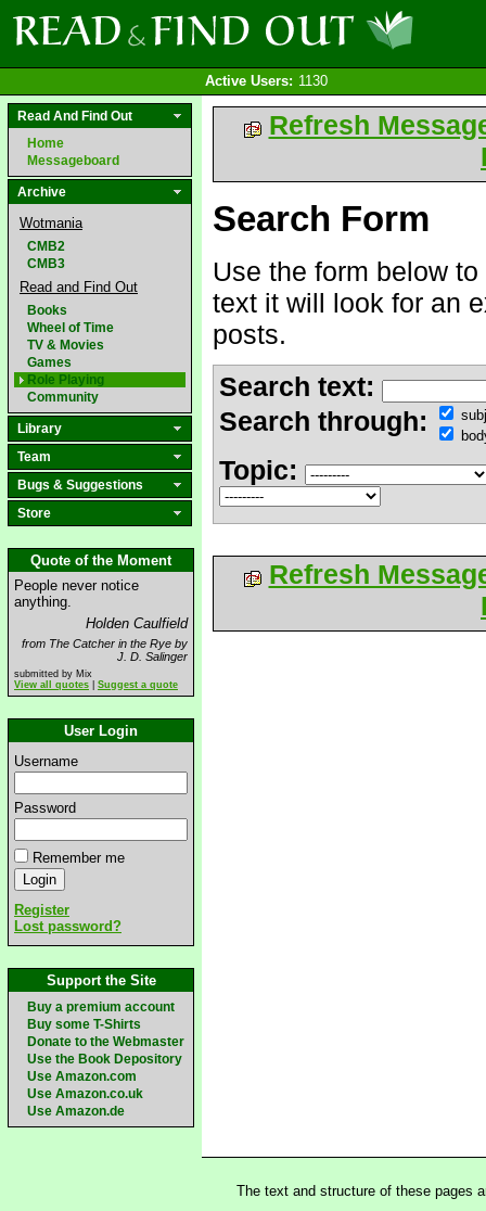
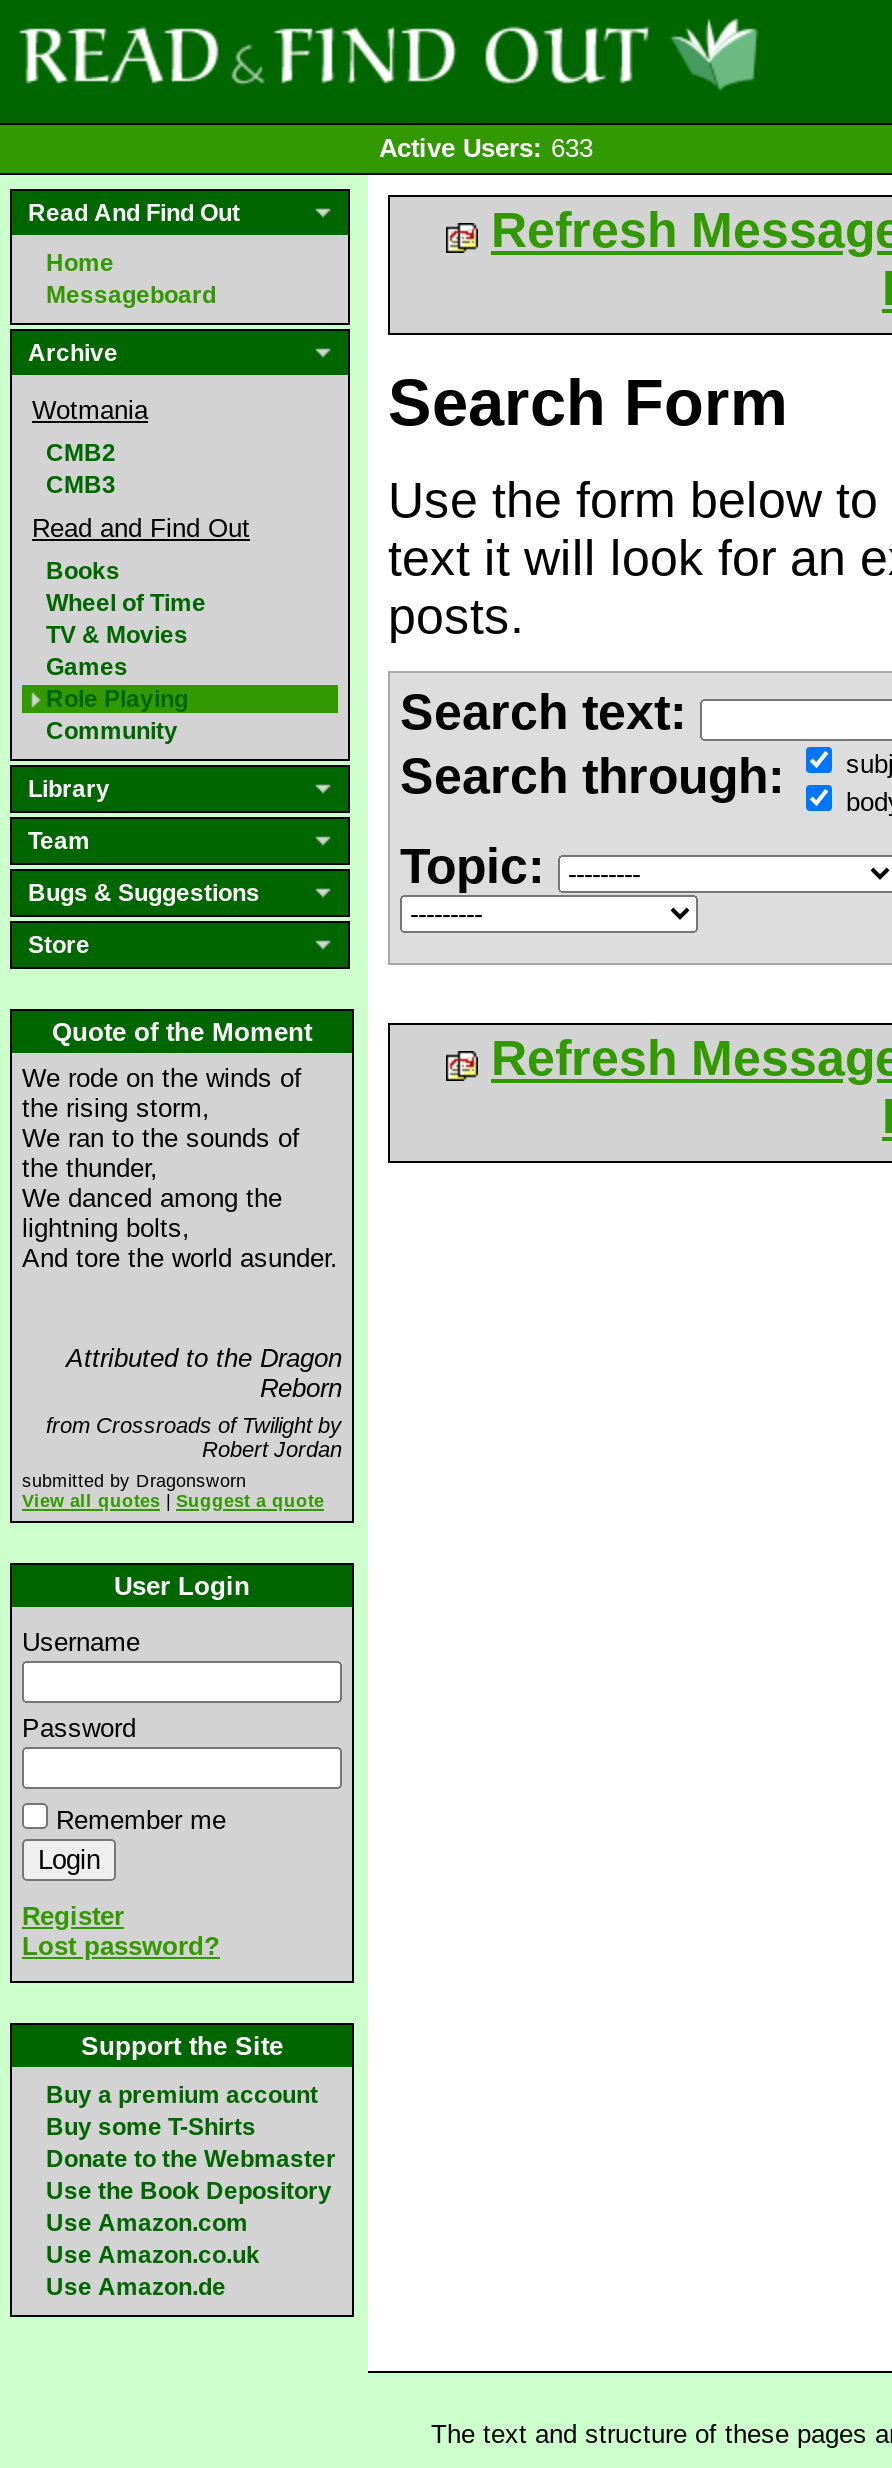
- Active Users: 1130
+ Active Users: 633

- People never notice
- anything.
- Holden Caulfield
- from The Catcher in the Rye by
- J. D. Salinger
- submitted by Mix
+ We rode on the winds of
+ the rising storm,
+ We ran to the sounds of
+ the thunder,
+ We danced among the
+ lightning bolts,
+ And tore the world asunder.
+ Attributed to the Dragon
+ Reborn
+ from Crossroads of Twilight by
+ Robert Jordan
+ submitted by Dragonsworn
